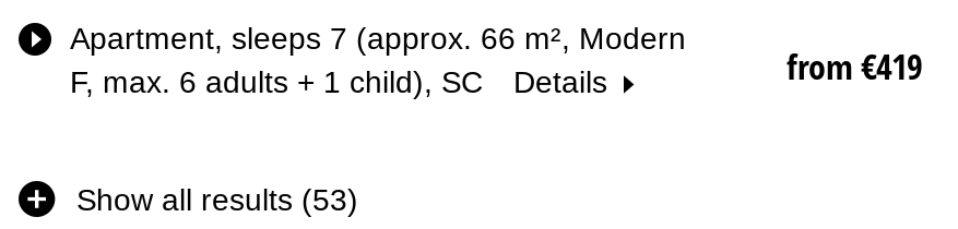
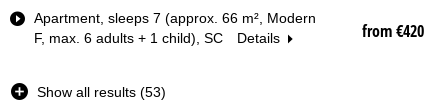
- from €419
+ from €420
